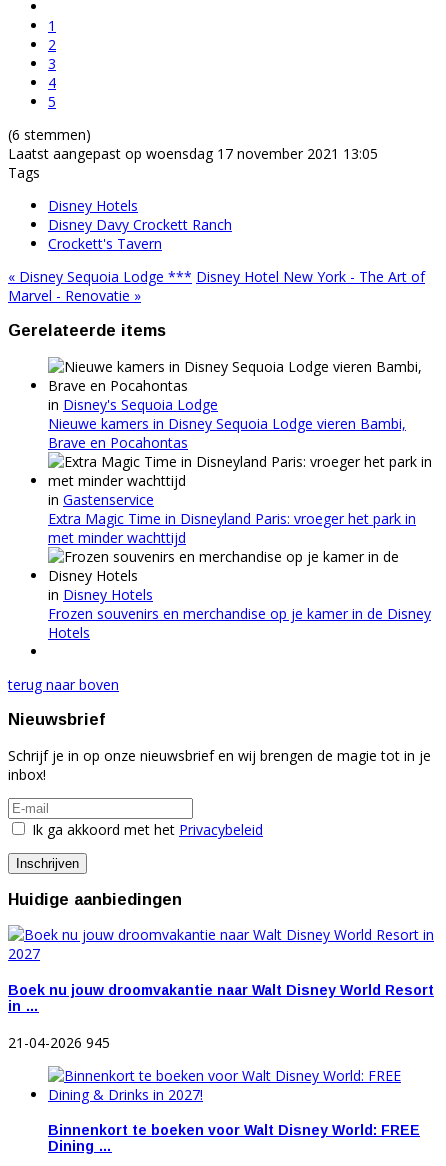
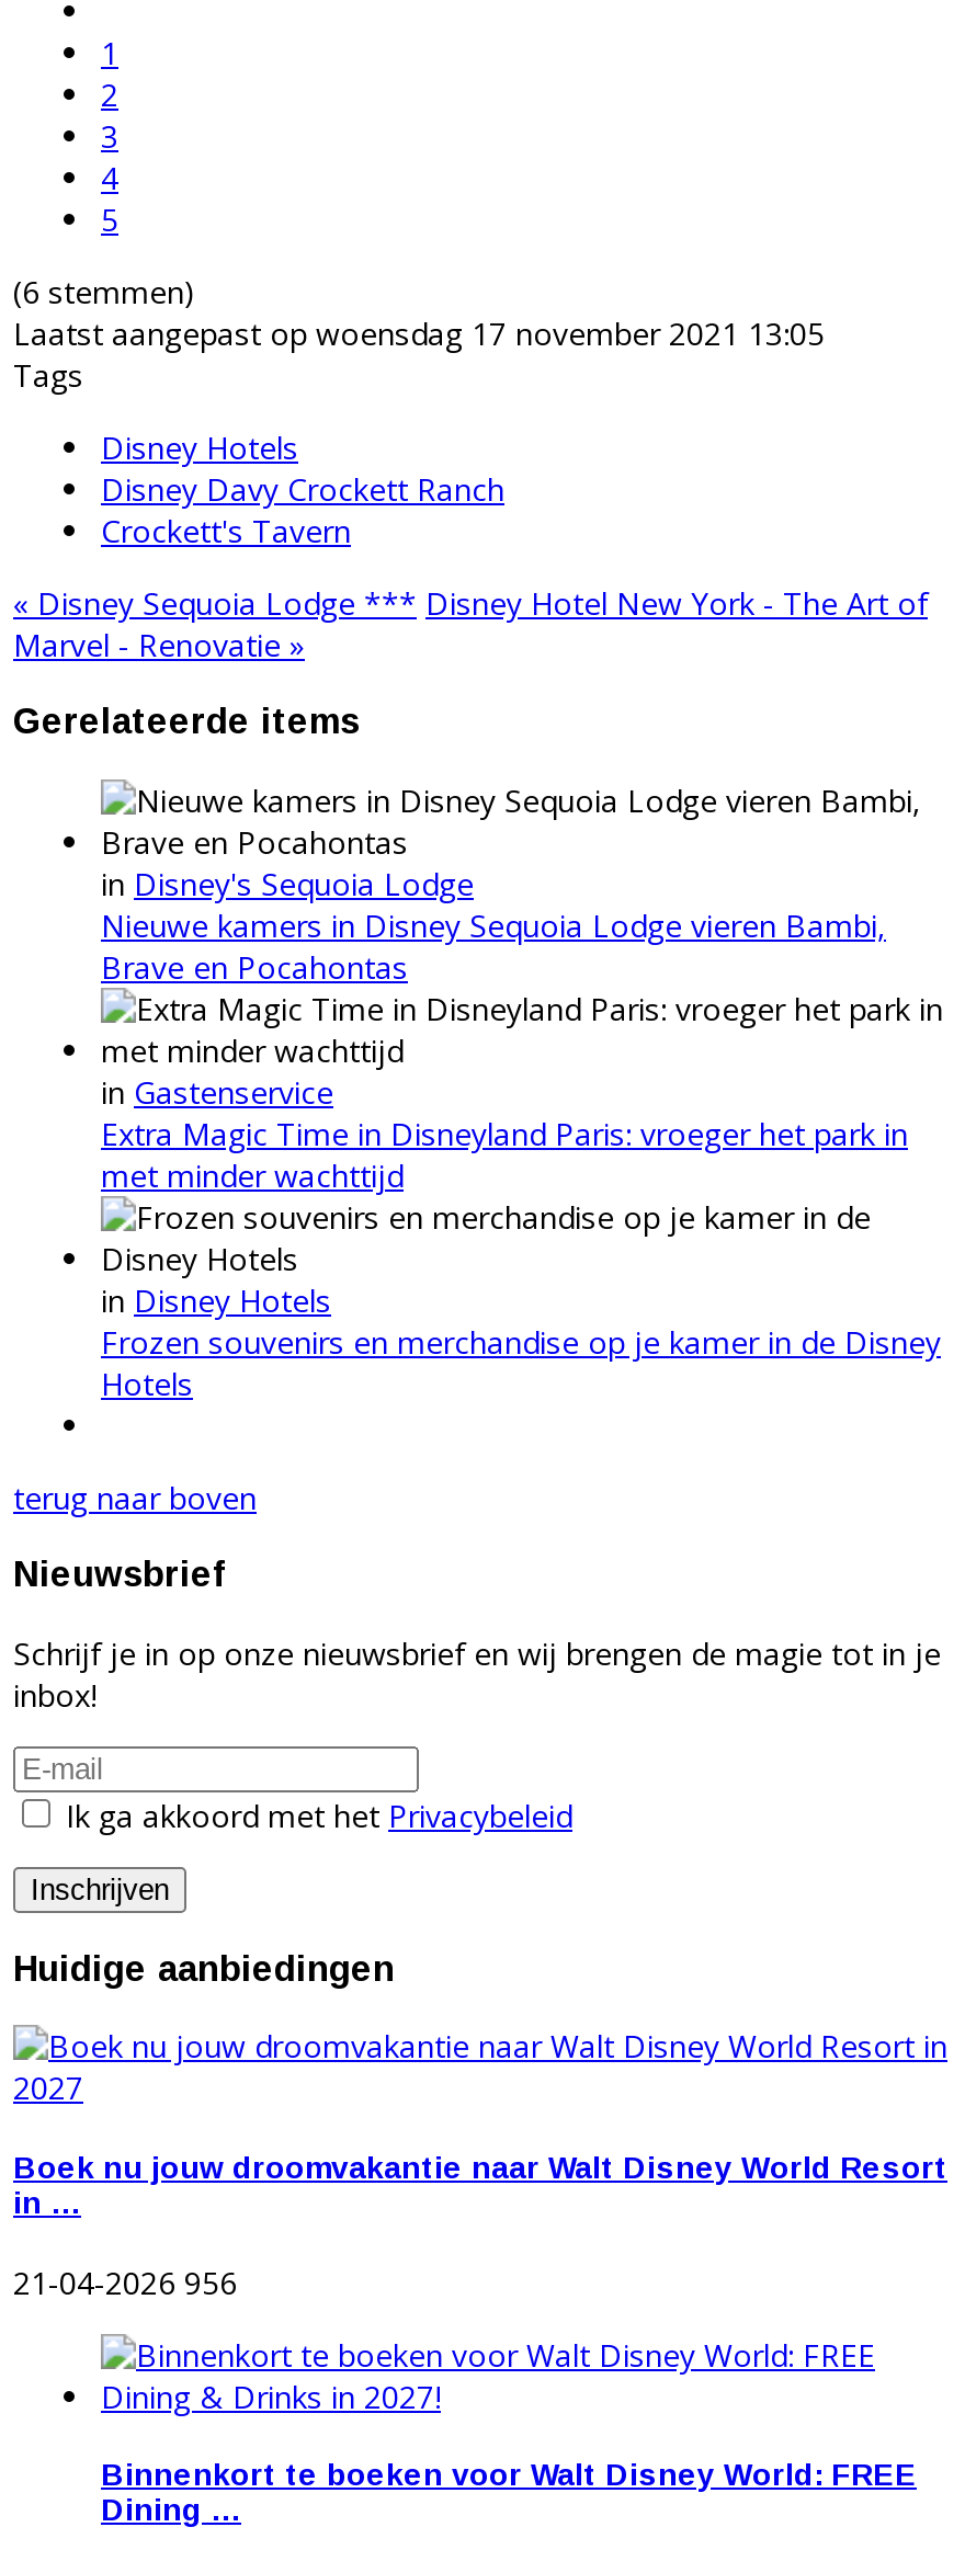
- 21-04-2026 945
+ 21-04-2026 956
